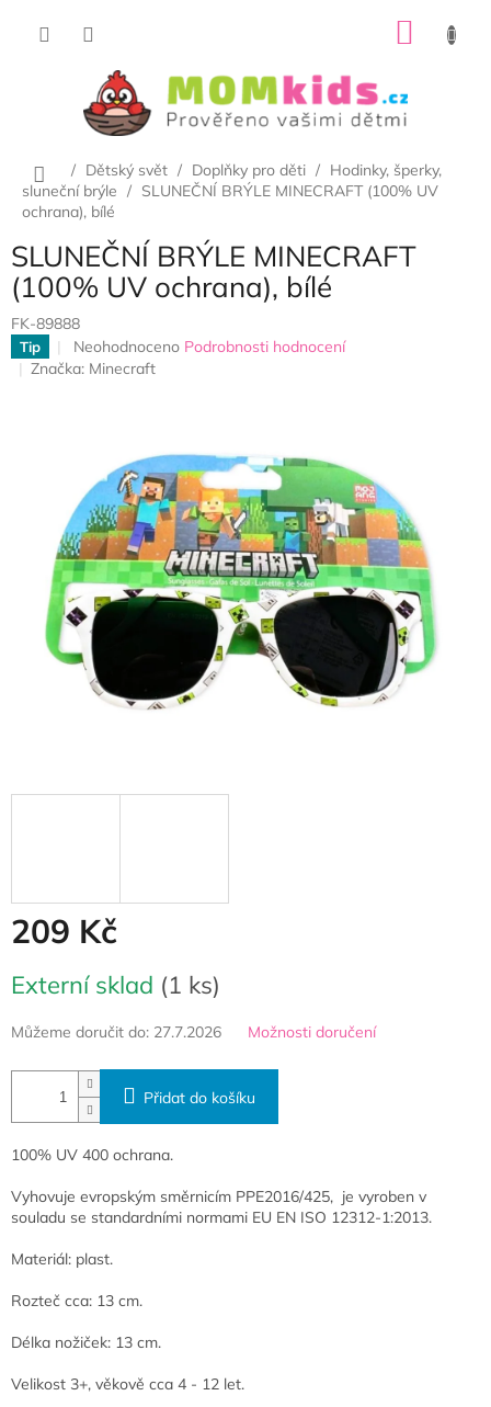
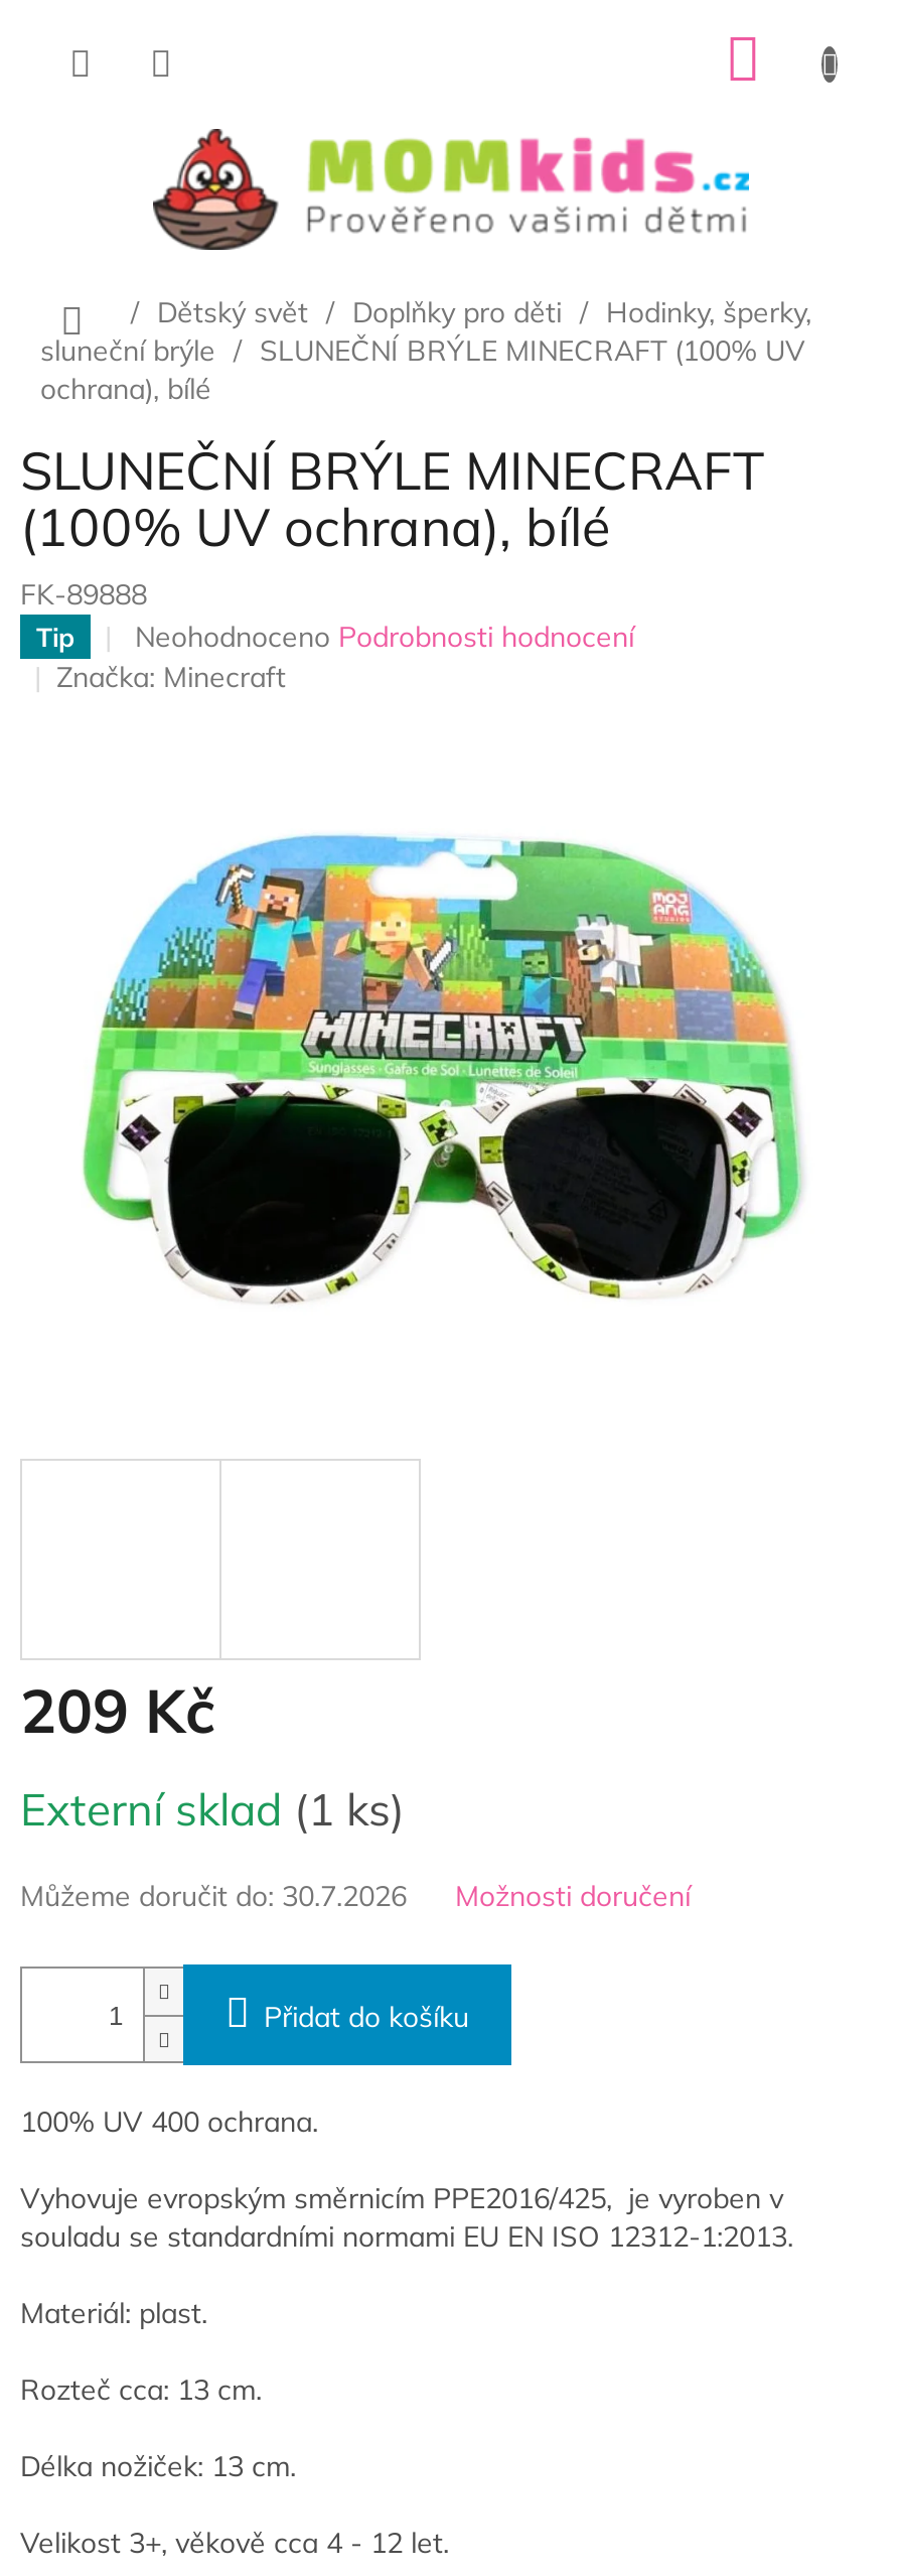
- Můžeme doručit do: 27.7.2026
+ Můžeme doručit do: 30.7.2026
